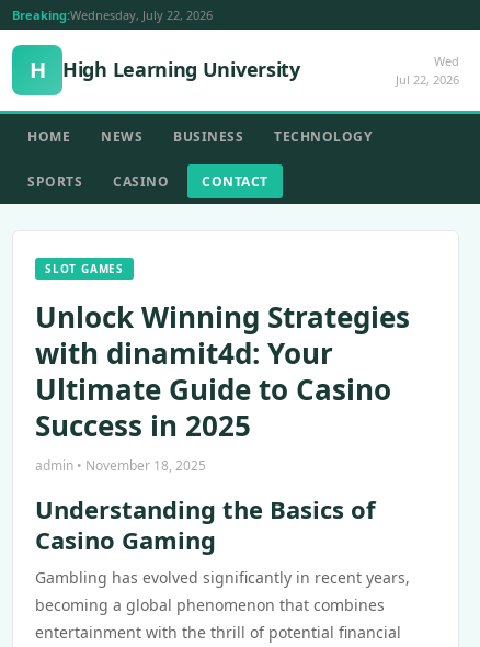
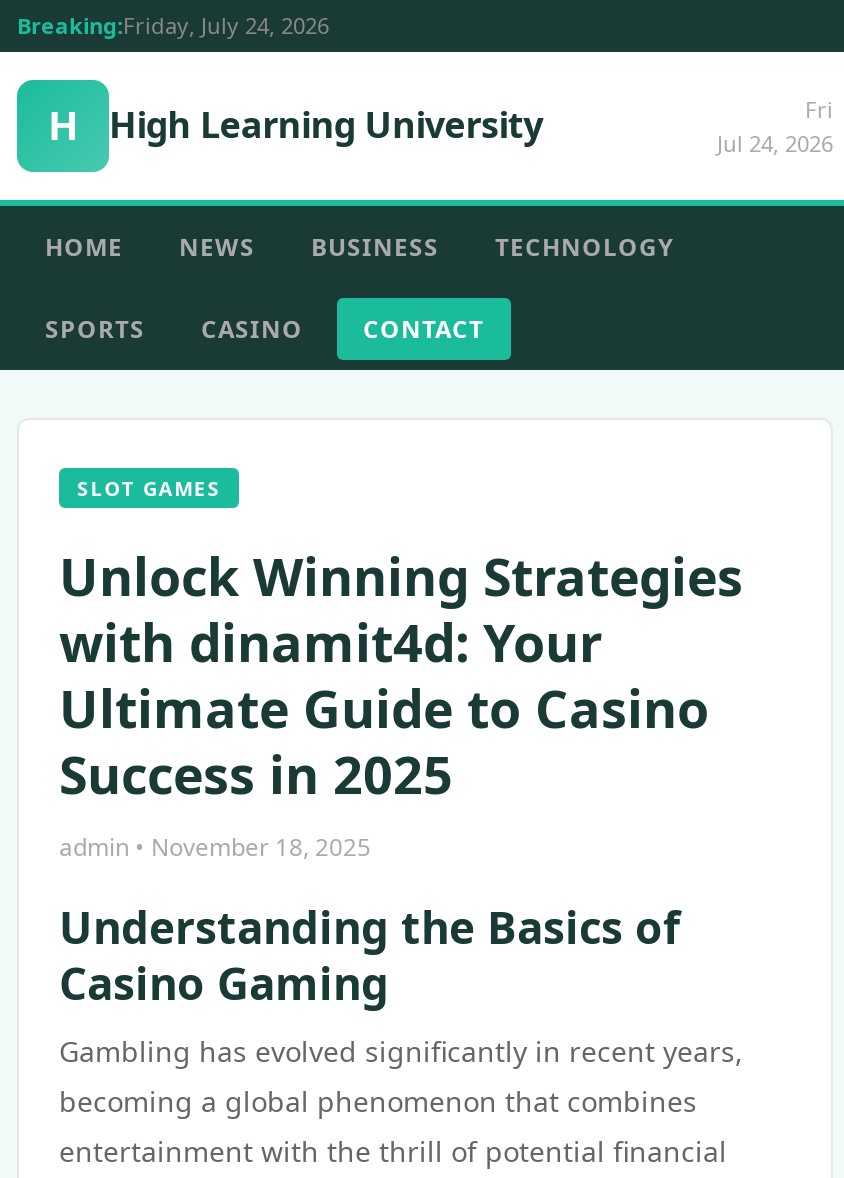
- Breaking:Wednesday, July 22, 2026
+ Breaking:Friday, July 24, 2026

- Wed
- Jul 22, 2026
+ Fri
+ Jul 24, 2026
